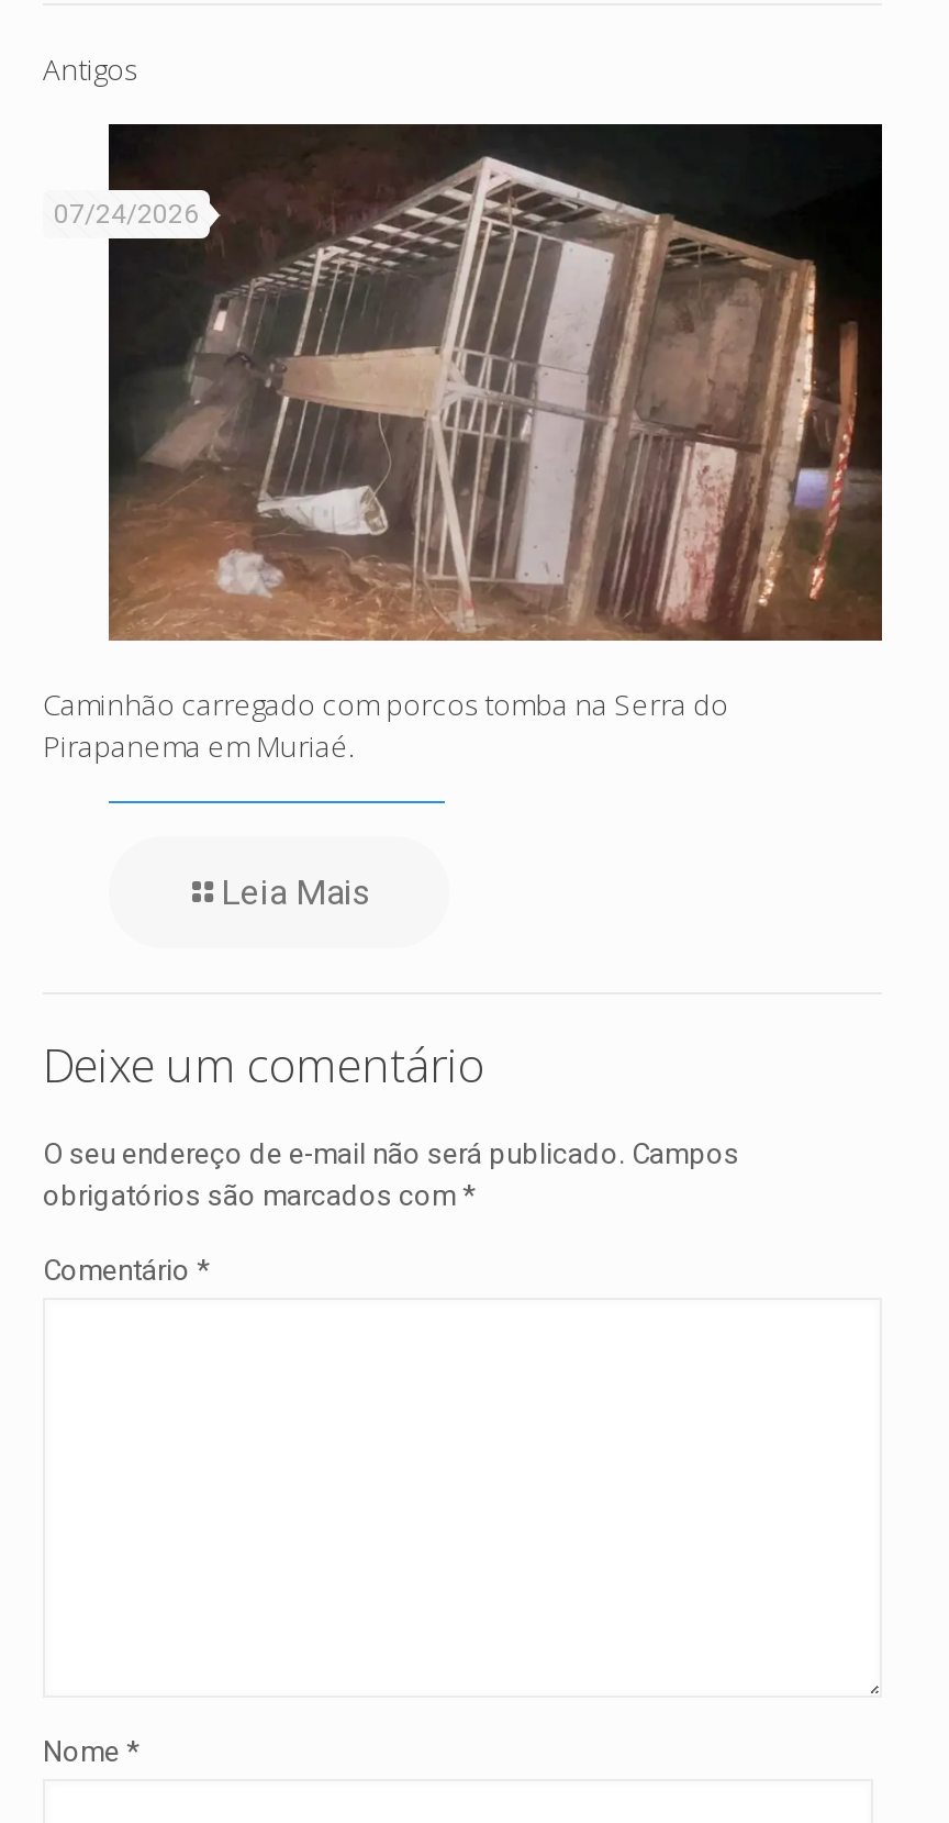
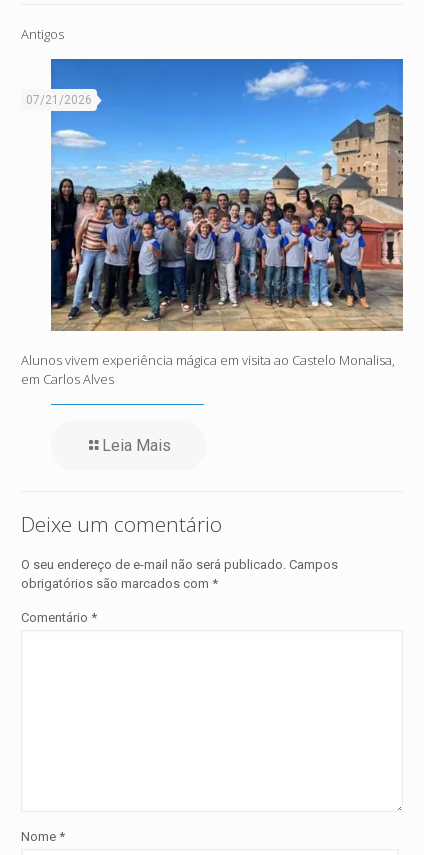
- [image]
- 07/24/2026
+ [image]
+ 07/21/2026

- Caminhão carregado com porcos tomba na Serra do
- Pirapanema em Muriaé.
+ Alunos vivem experiência mágica em visita ao Castelo Monalisa,
+ em Carlos Alves
